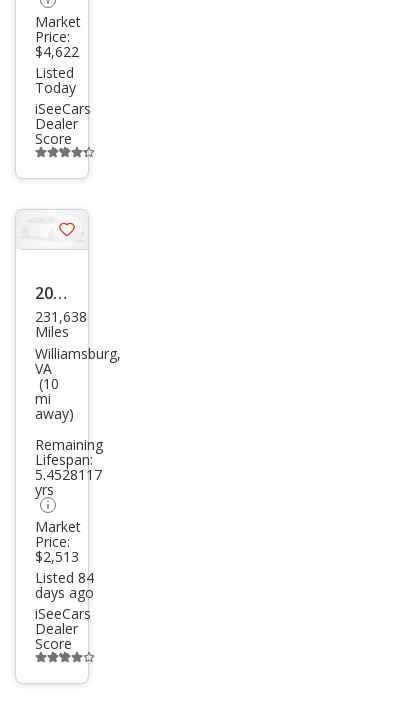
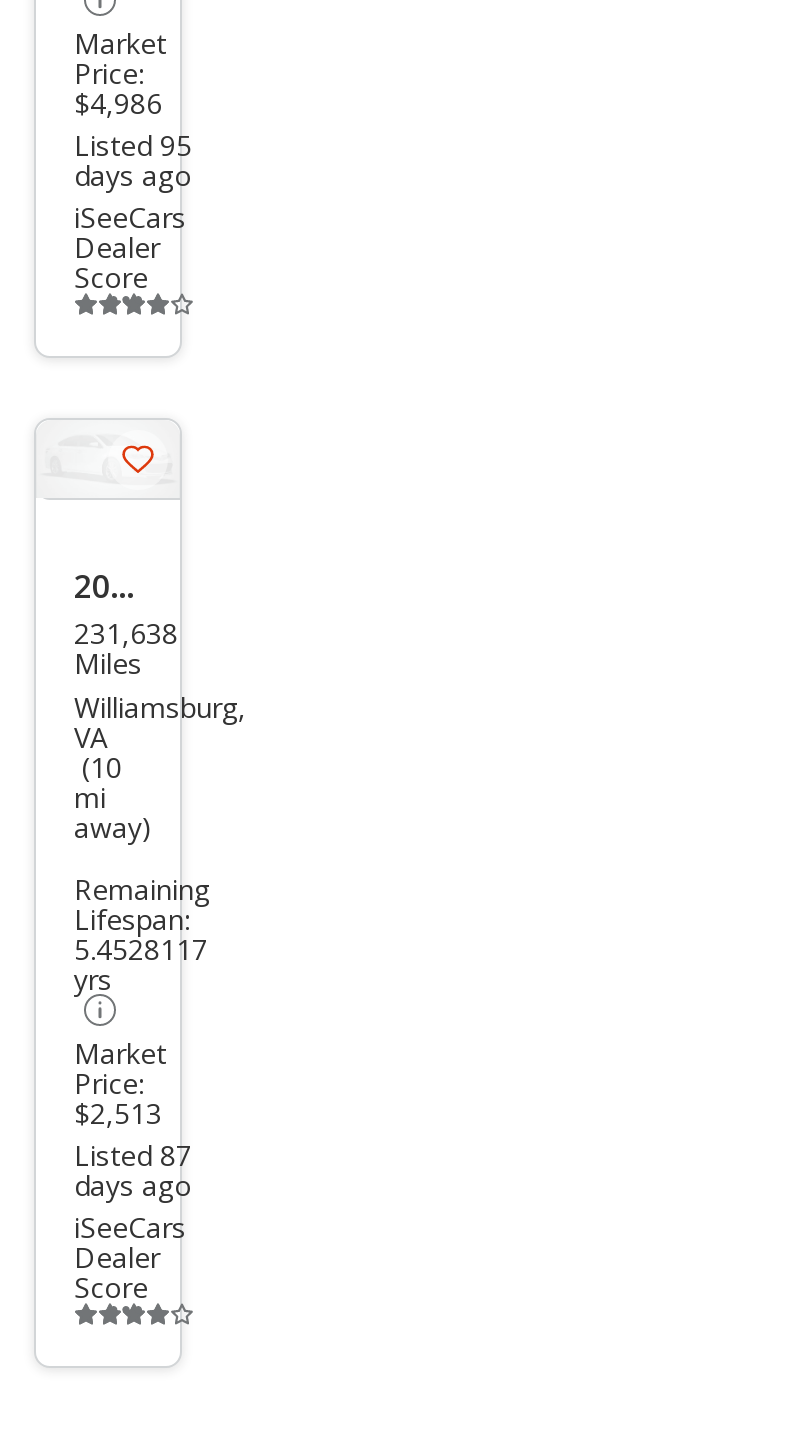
- $4,622
- Listed
- Today
+ $4,986
+ Listed 95
+ days ago

- Listed 84
+ Listed 87
